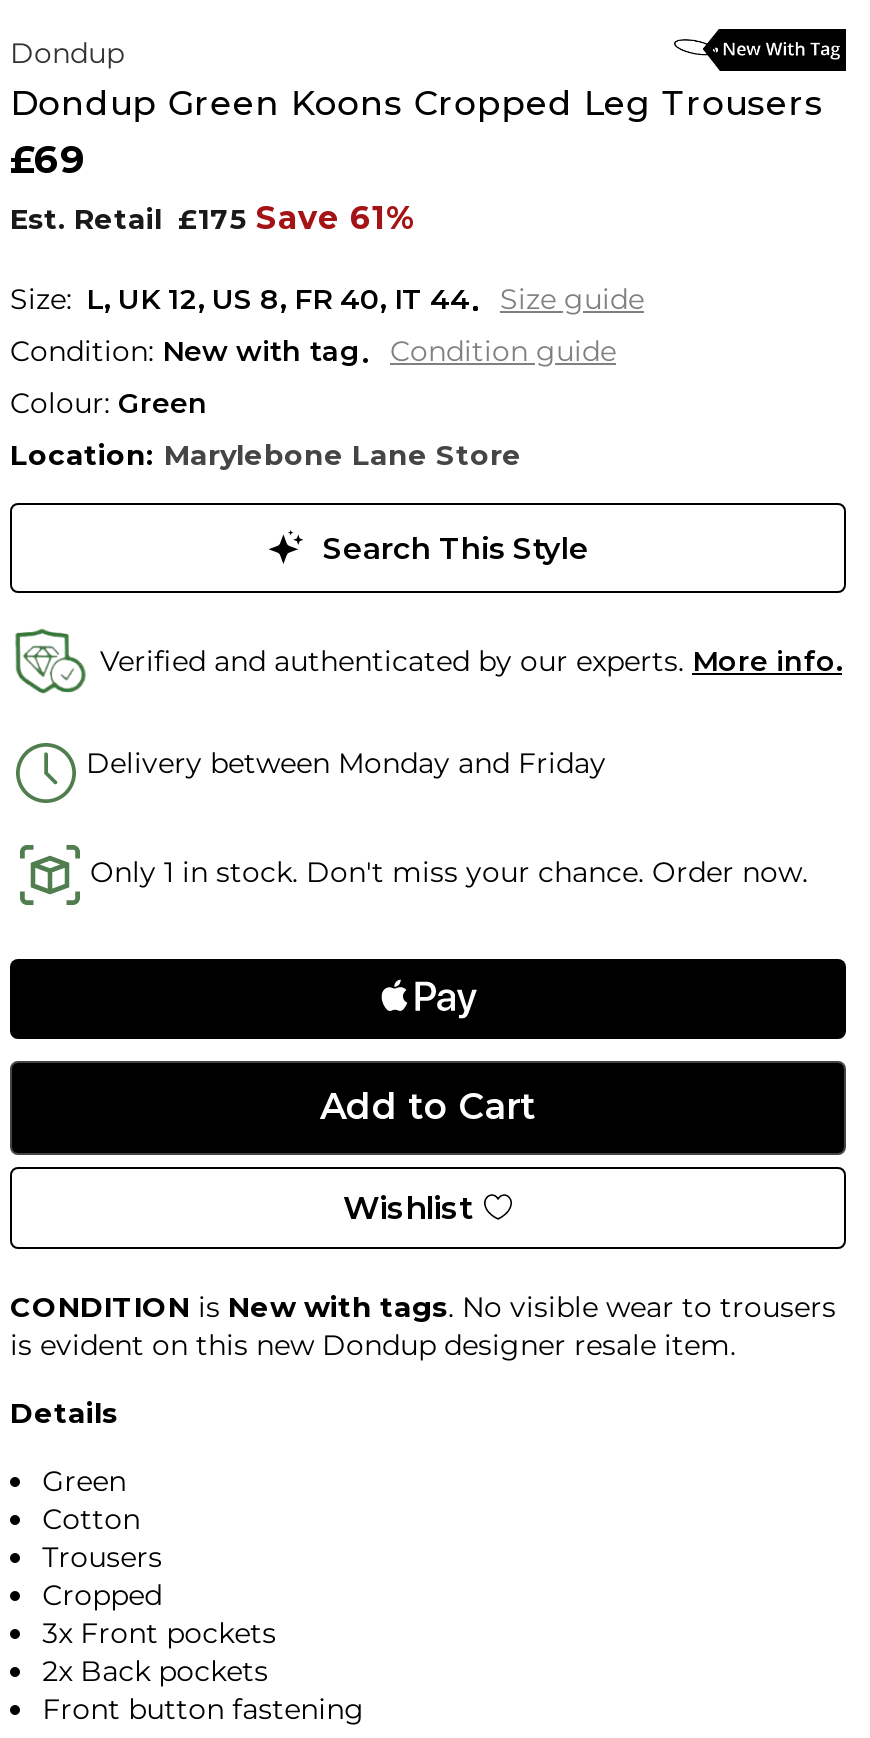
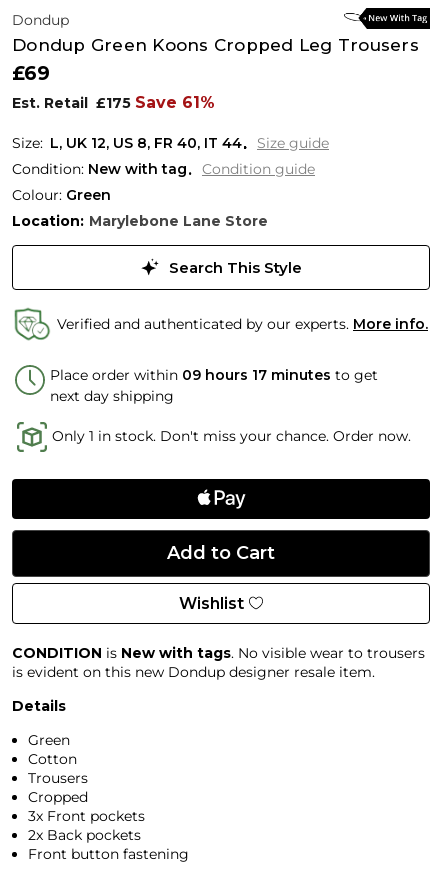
- Delivery between Monday and Friday
+ Place order within 09 hours 17 minutes to get
+ next day shipping
